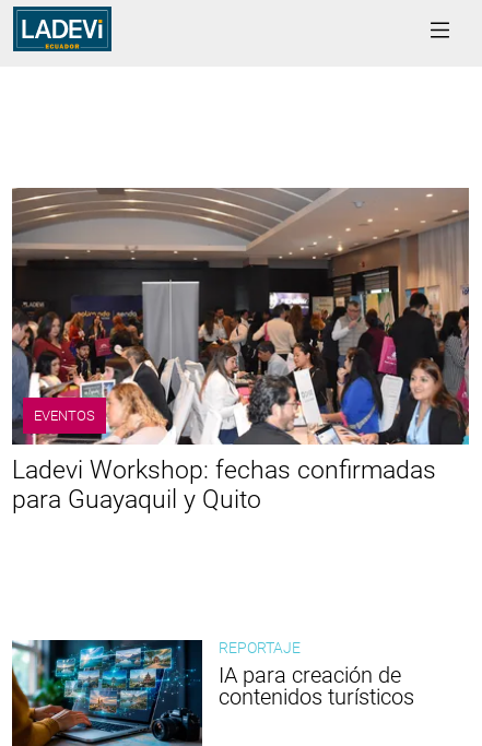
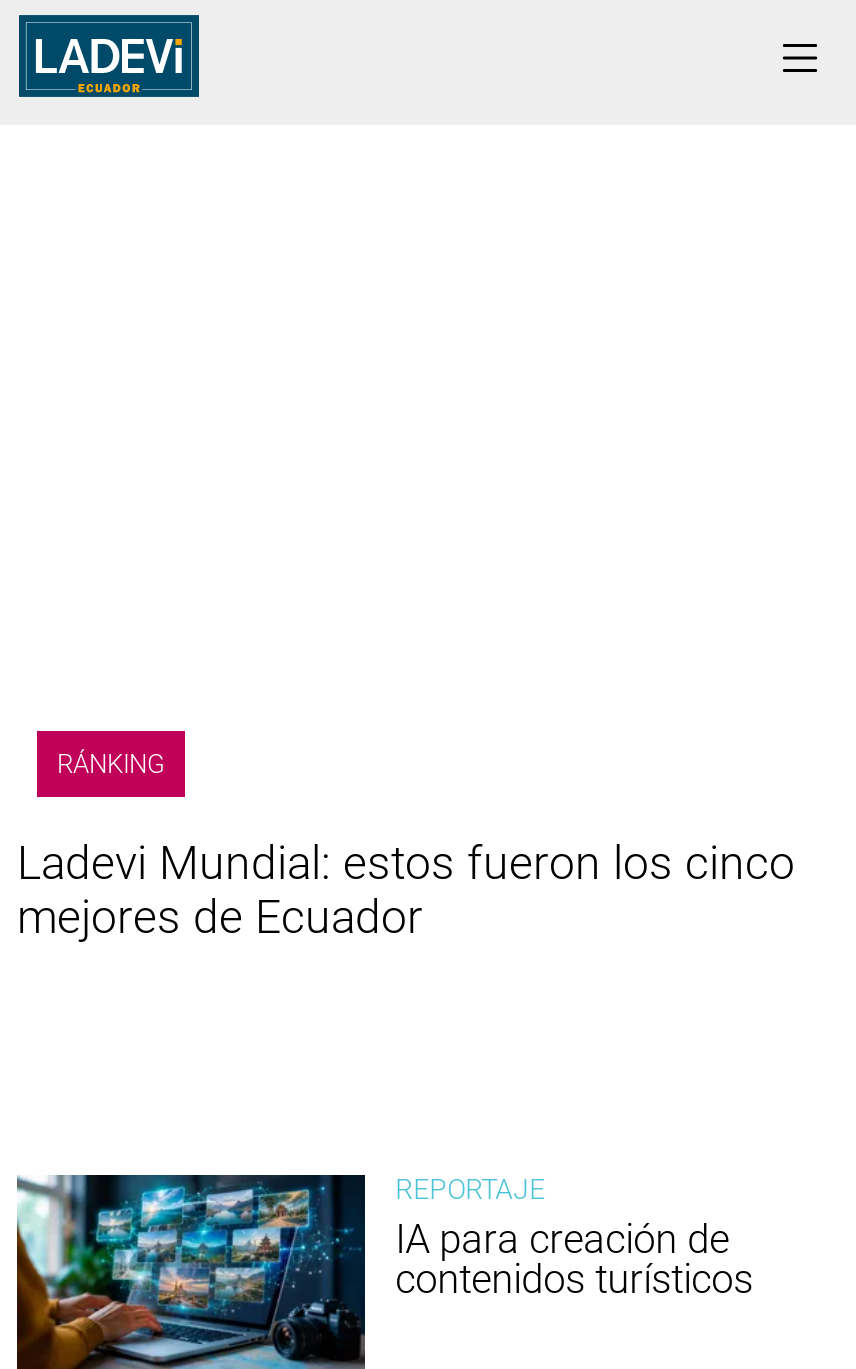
- [image]

- EVENTOS
+ RÁNKING

- Ladevi Workshop: fechas confirmadas
- para Guayaquil y Quito
+ Ladevi Mundial: estos fueron los cinco
+ mejores de Ecuador
